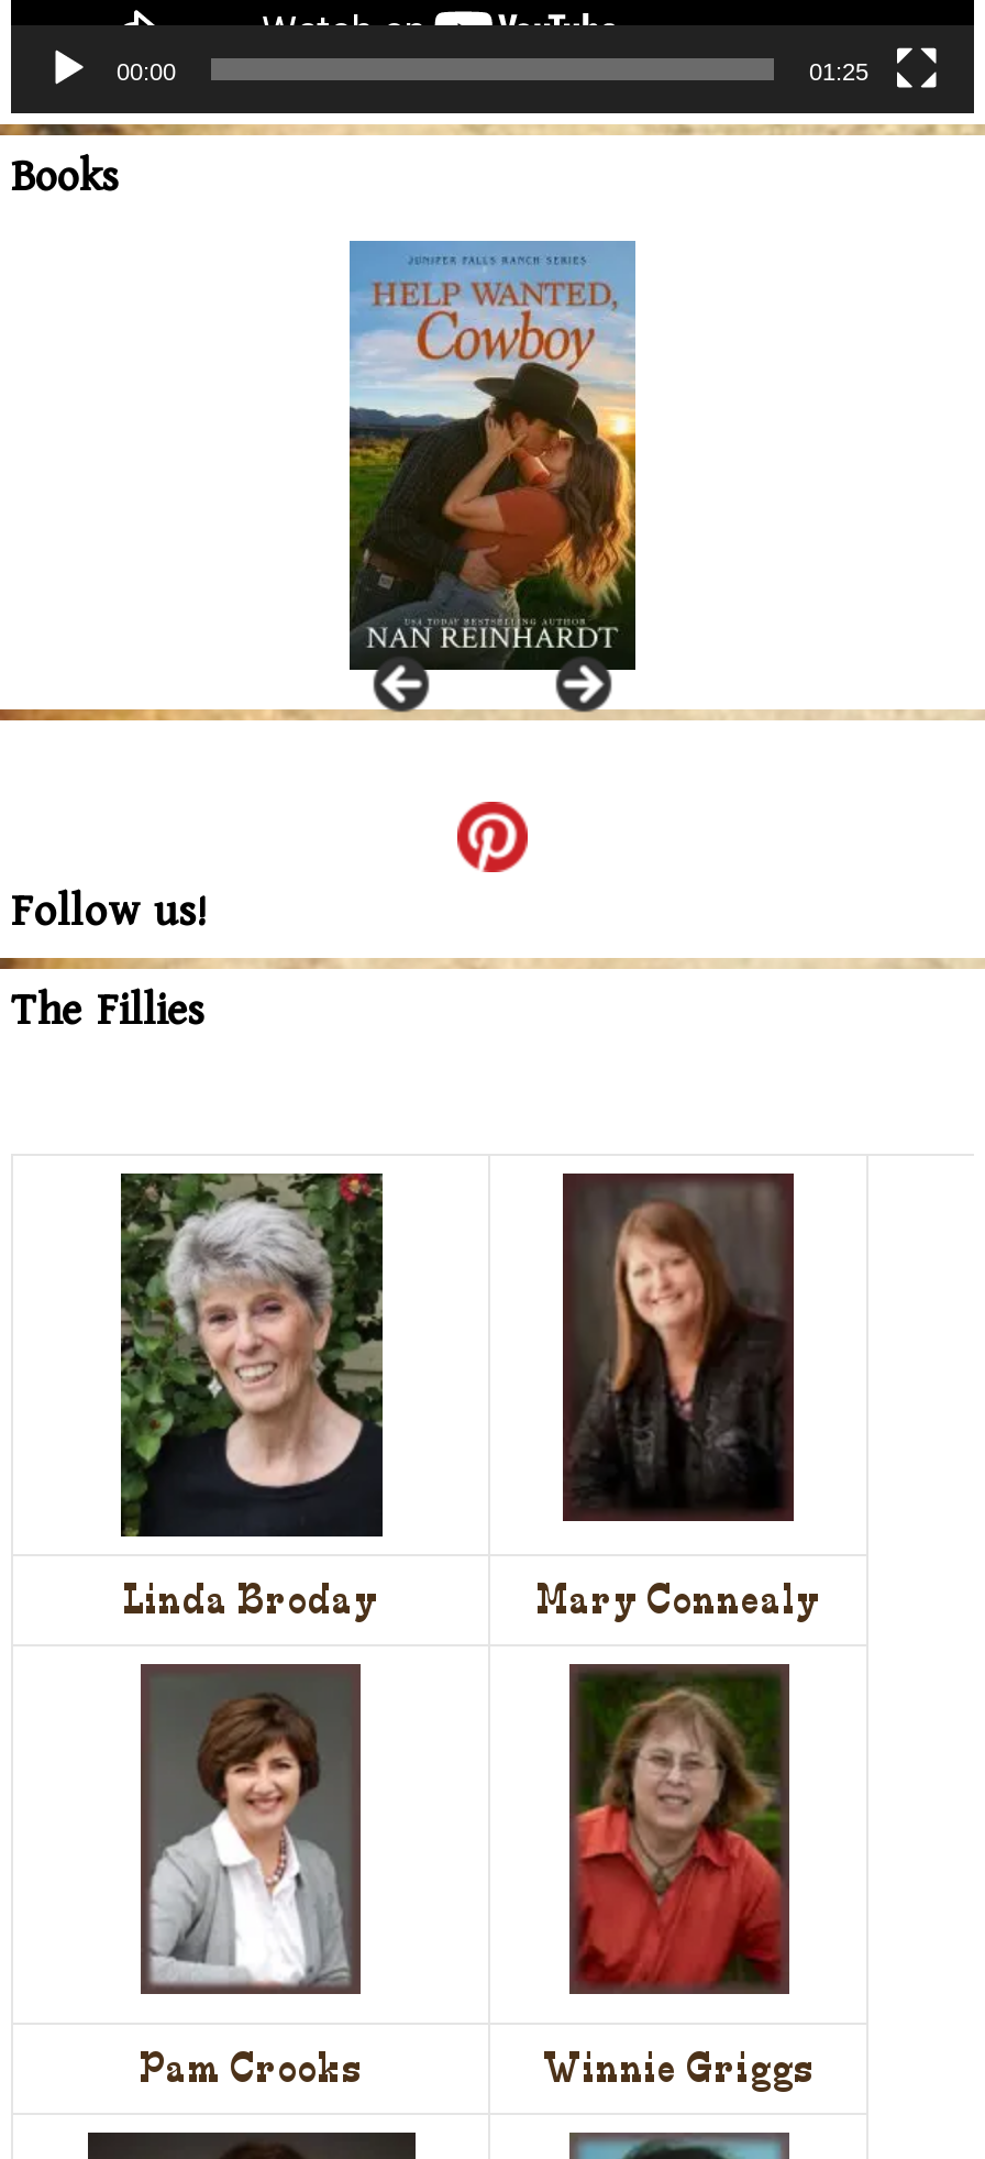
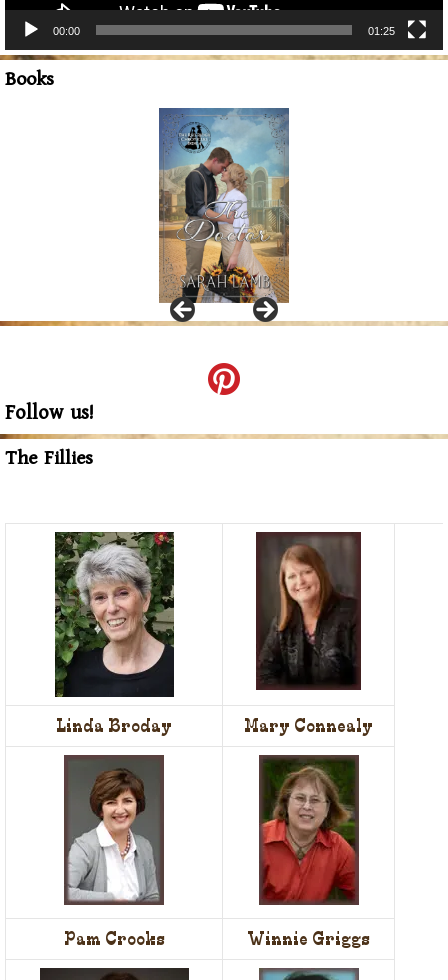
- [image]
+ [image]
